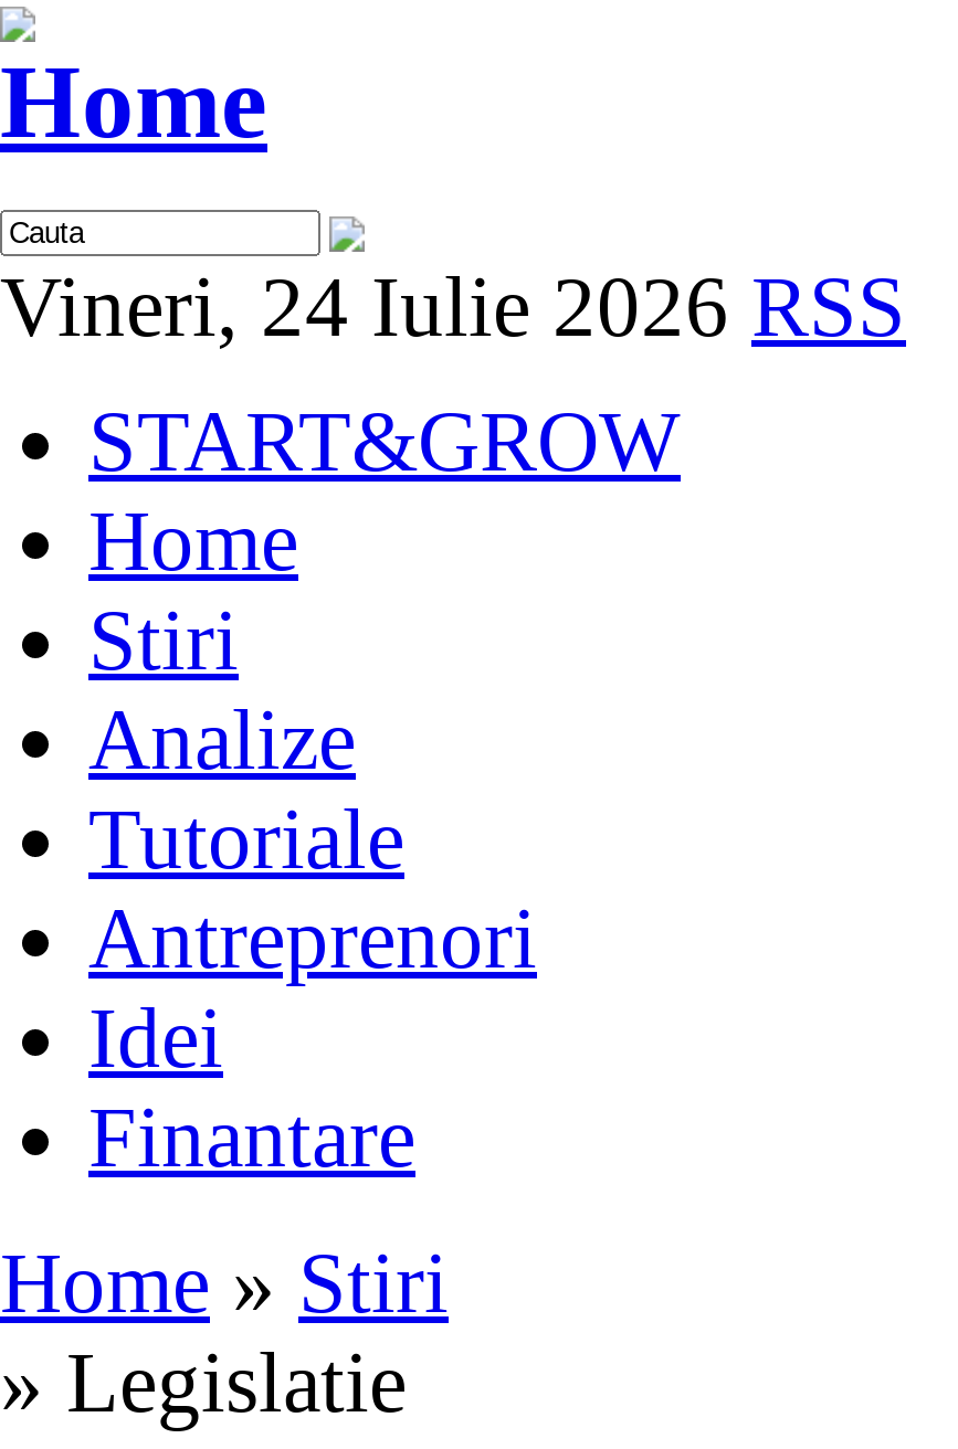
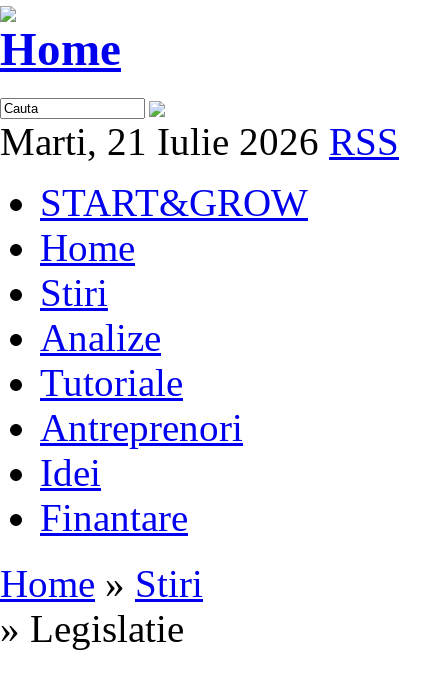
- Vineri, 24 Iulie 2026 RSS
+ Marti, 21 Iulie 2026 RSS
